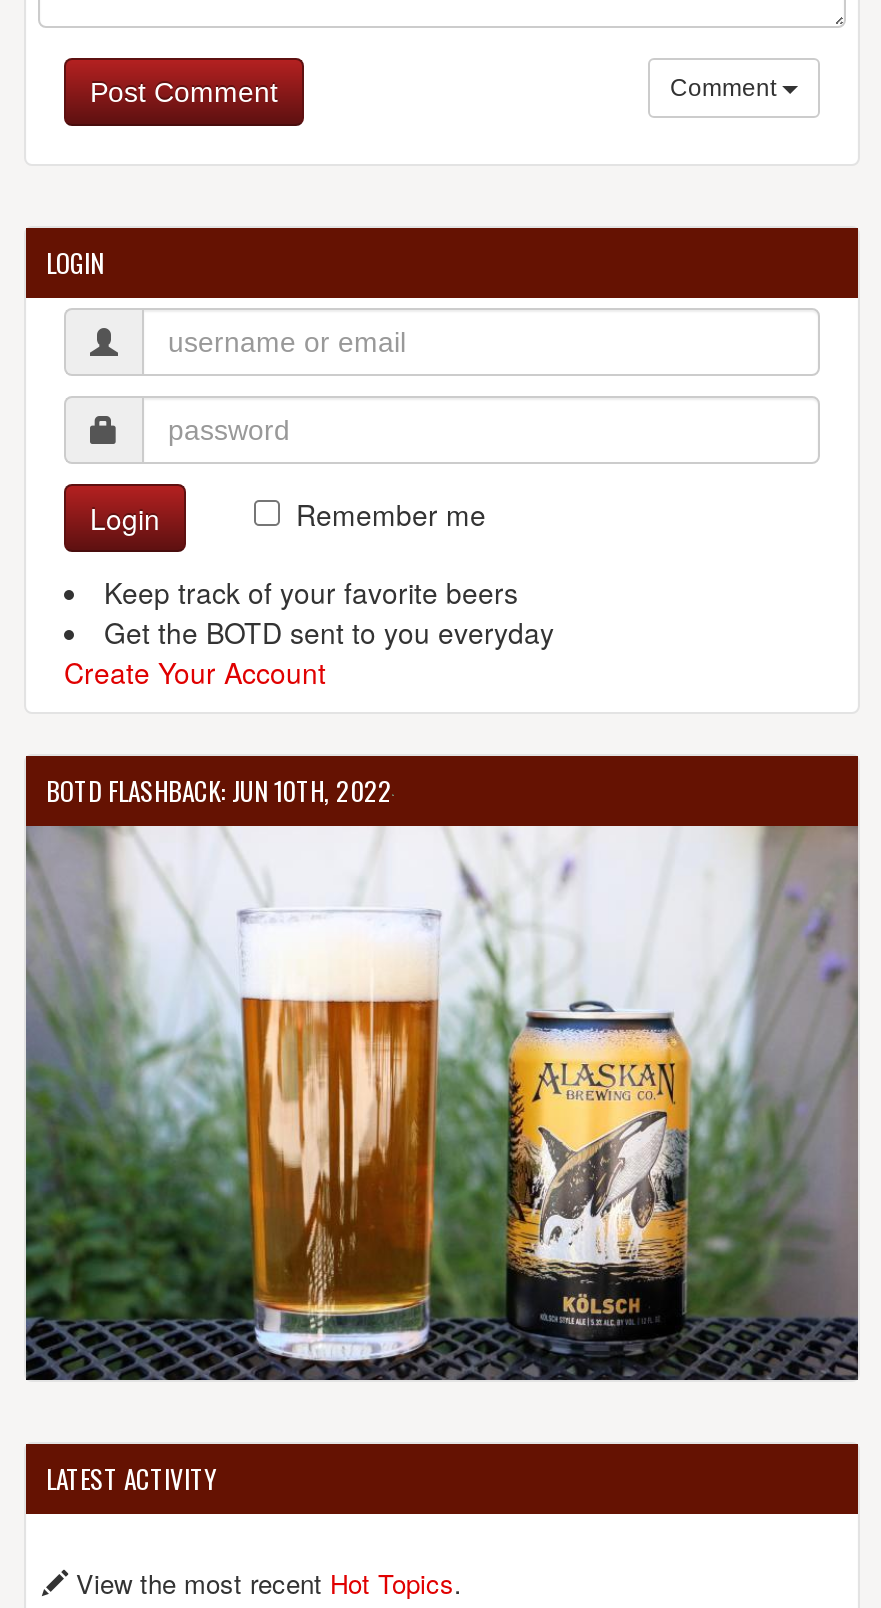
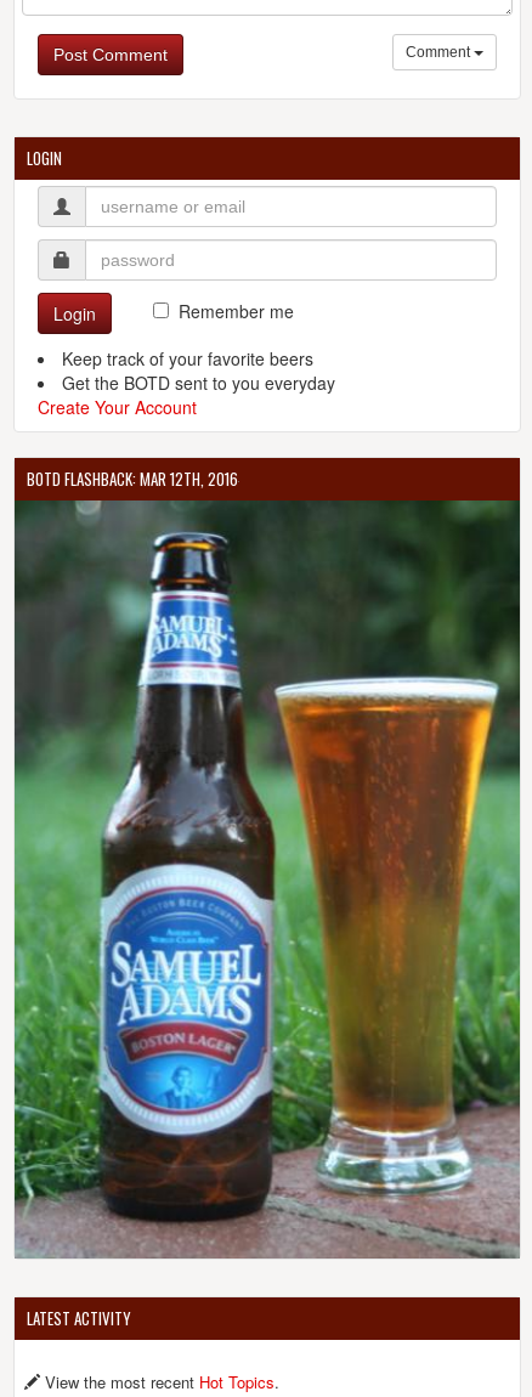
- BOTD FLASHBACK: JUN 10TH, 2022
+ BOTD FLASHBACK: MAR 12TH, 2016

- [image]
+ [image]
